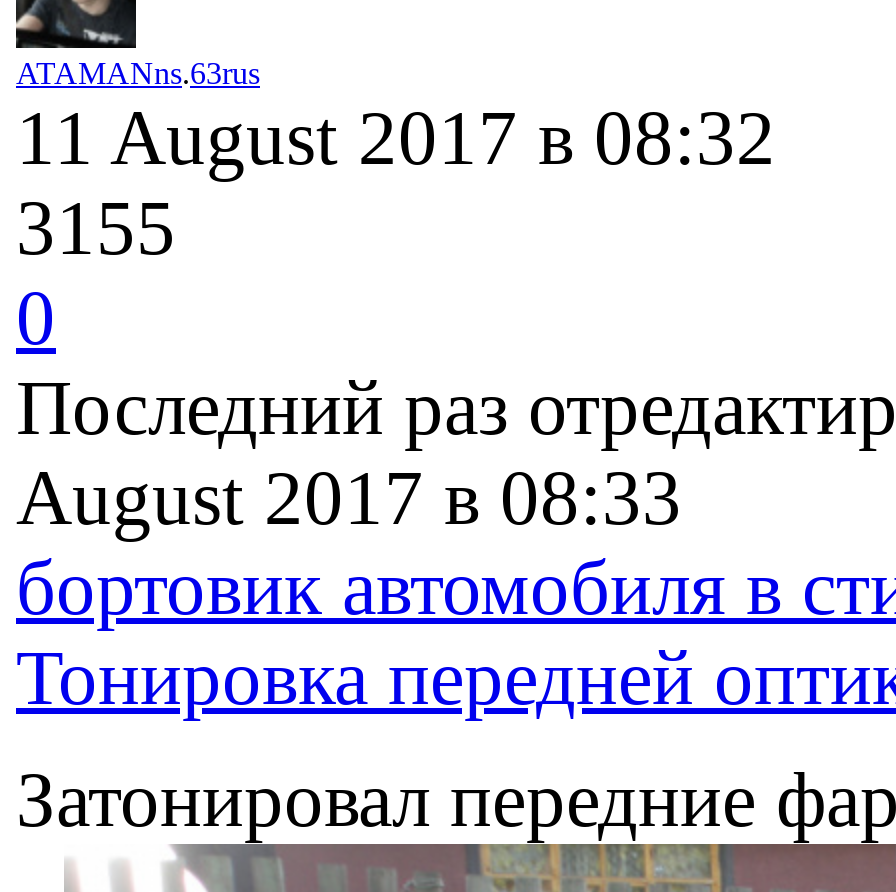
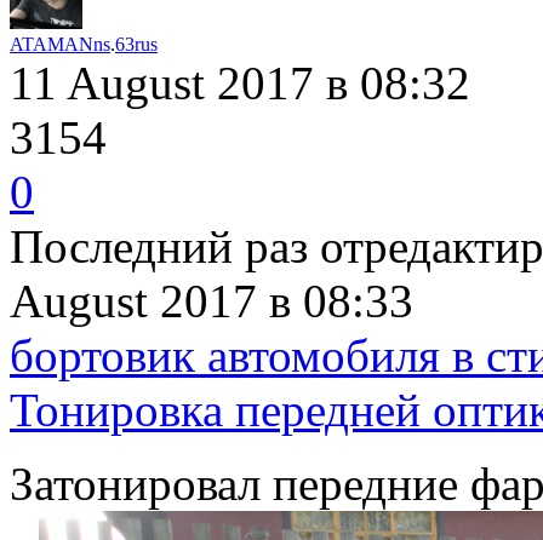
- 3155
+ 3154
